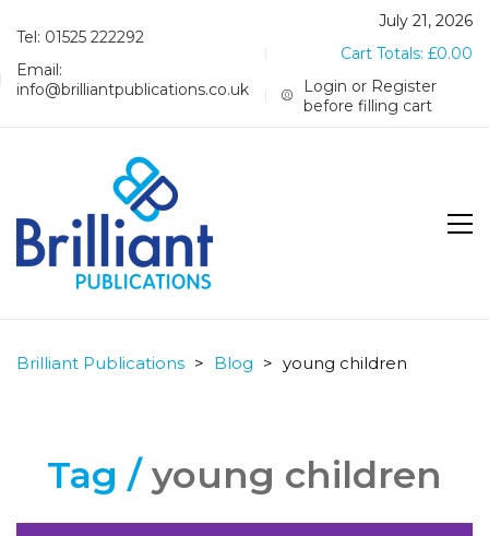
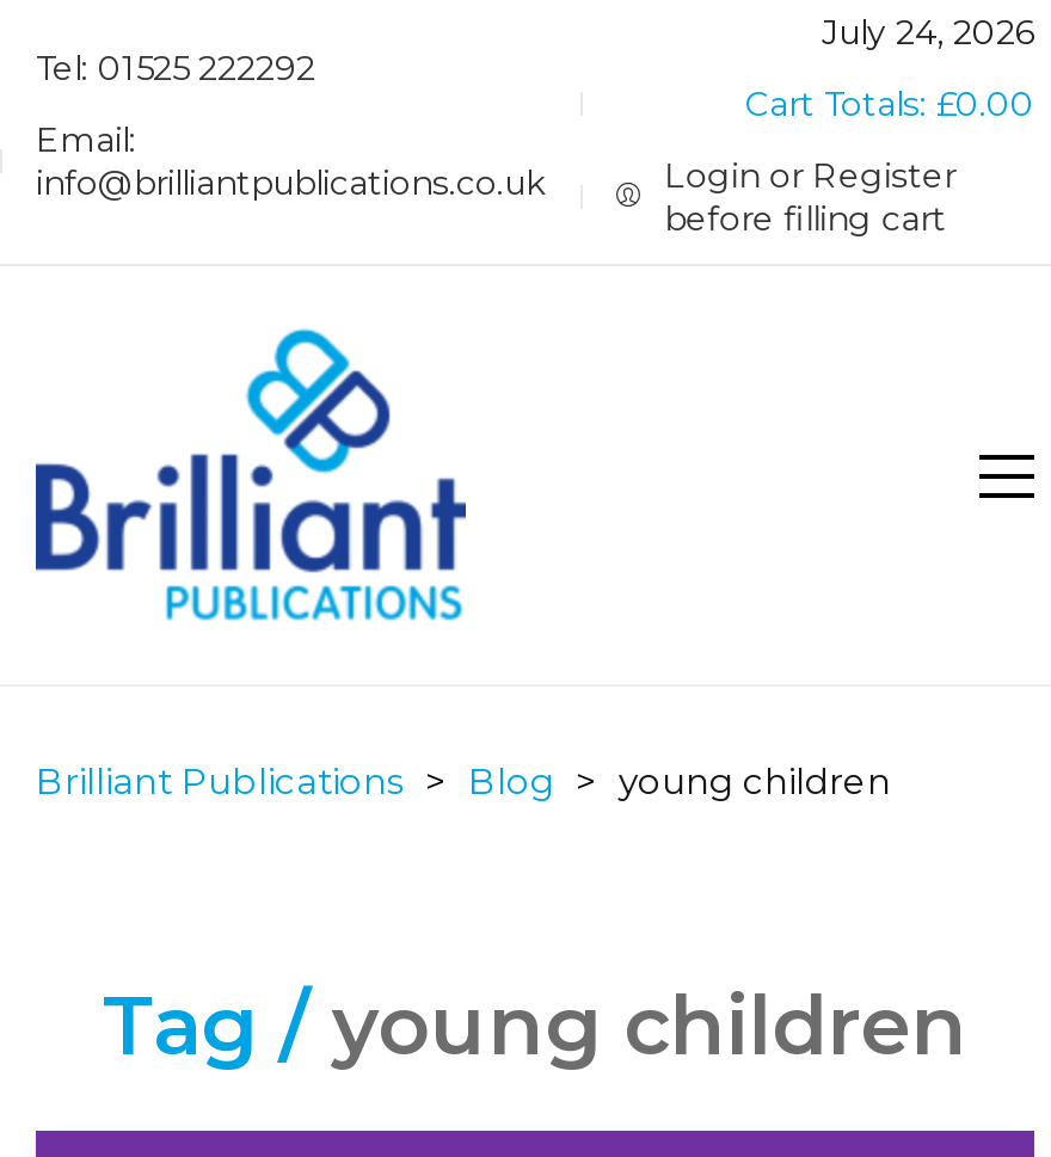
- July 21, 2026
+ July 24, 2026
